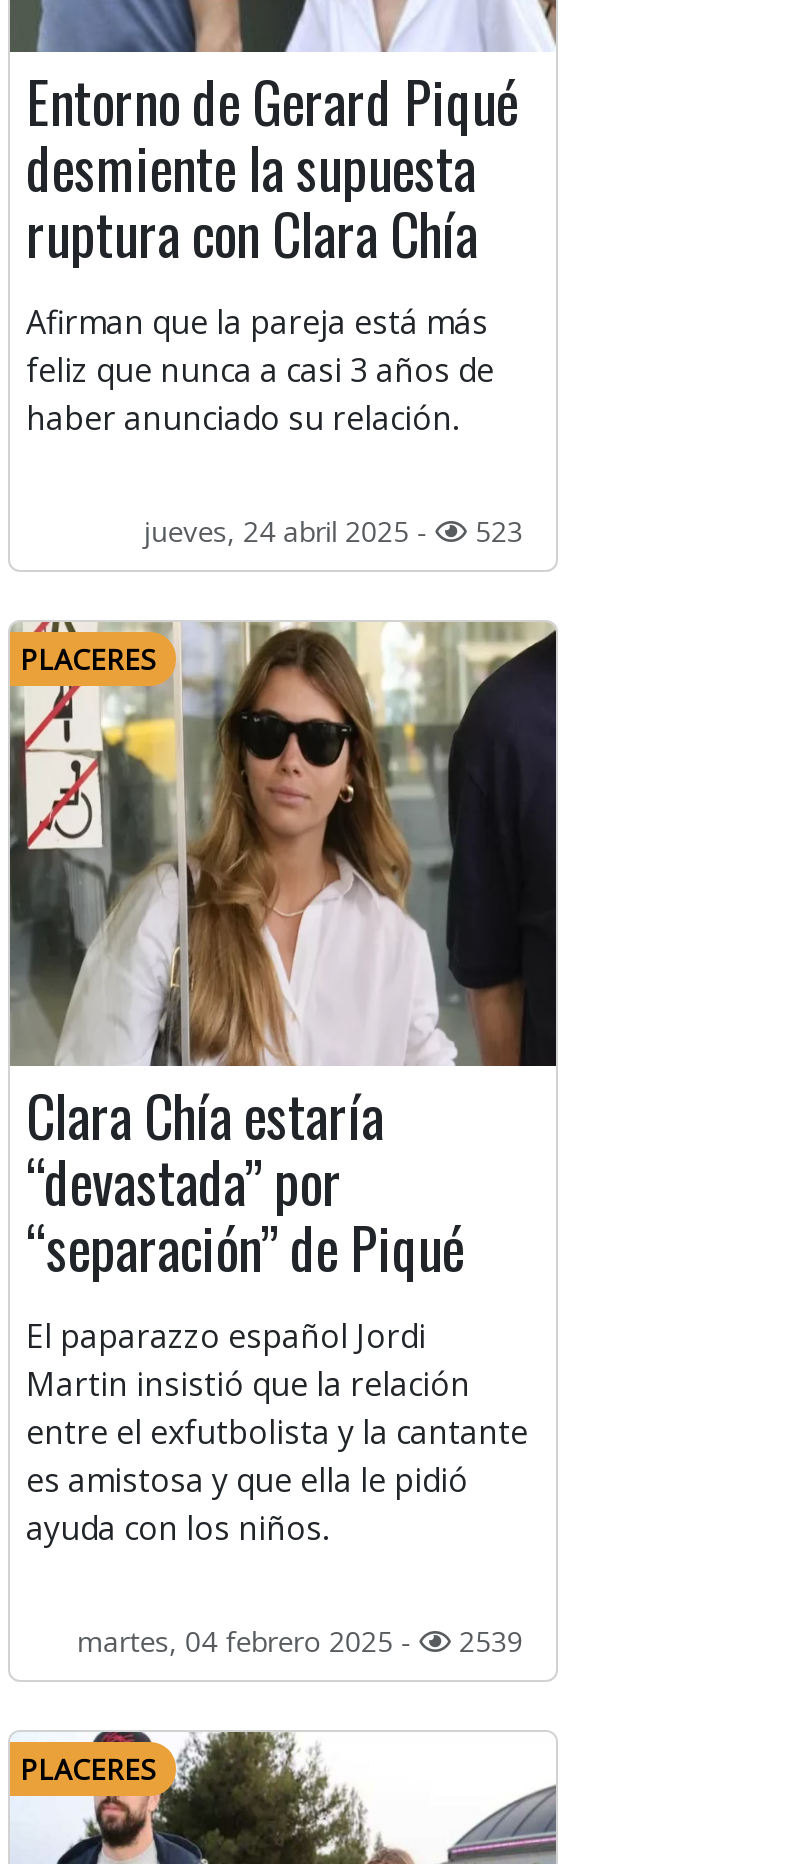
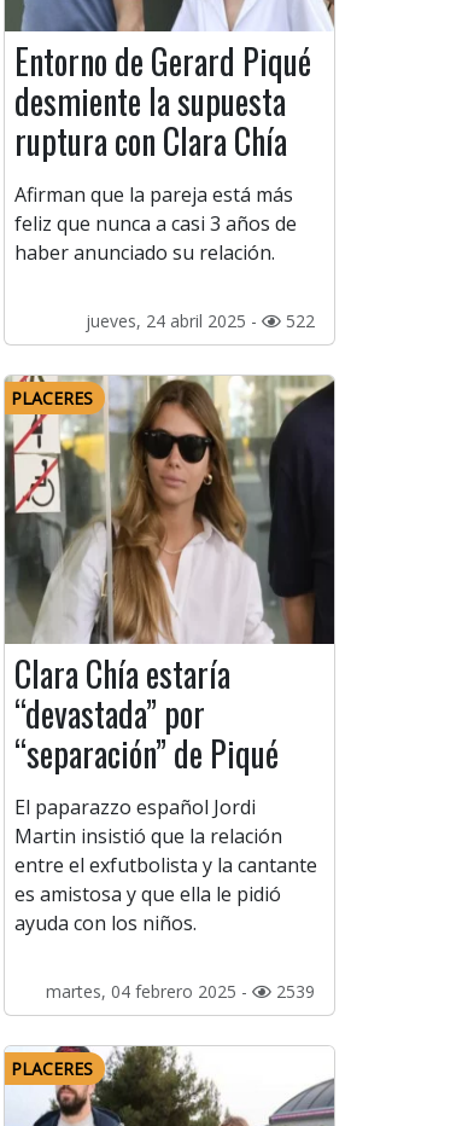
- jueves, 24 abril 2025 - 523
+ jueves, 24 abril 2025 - 522
